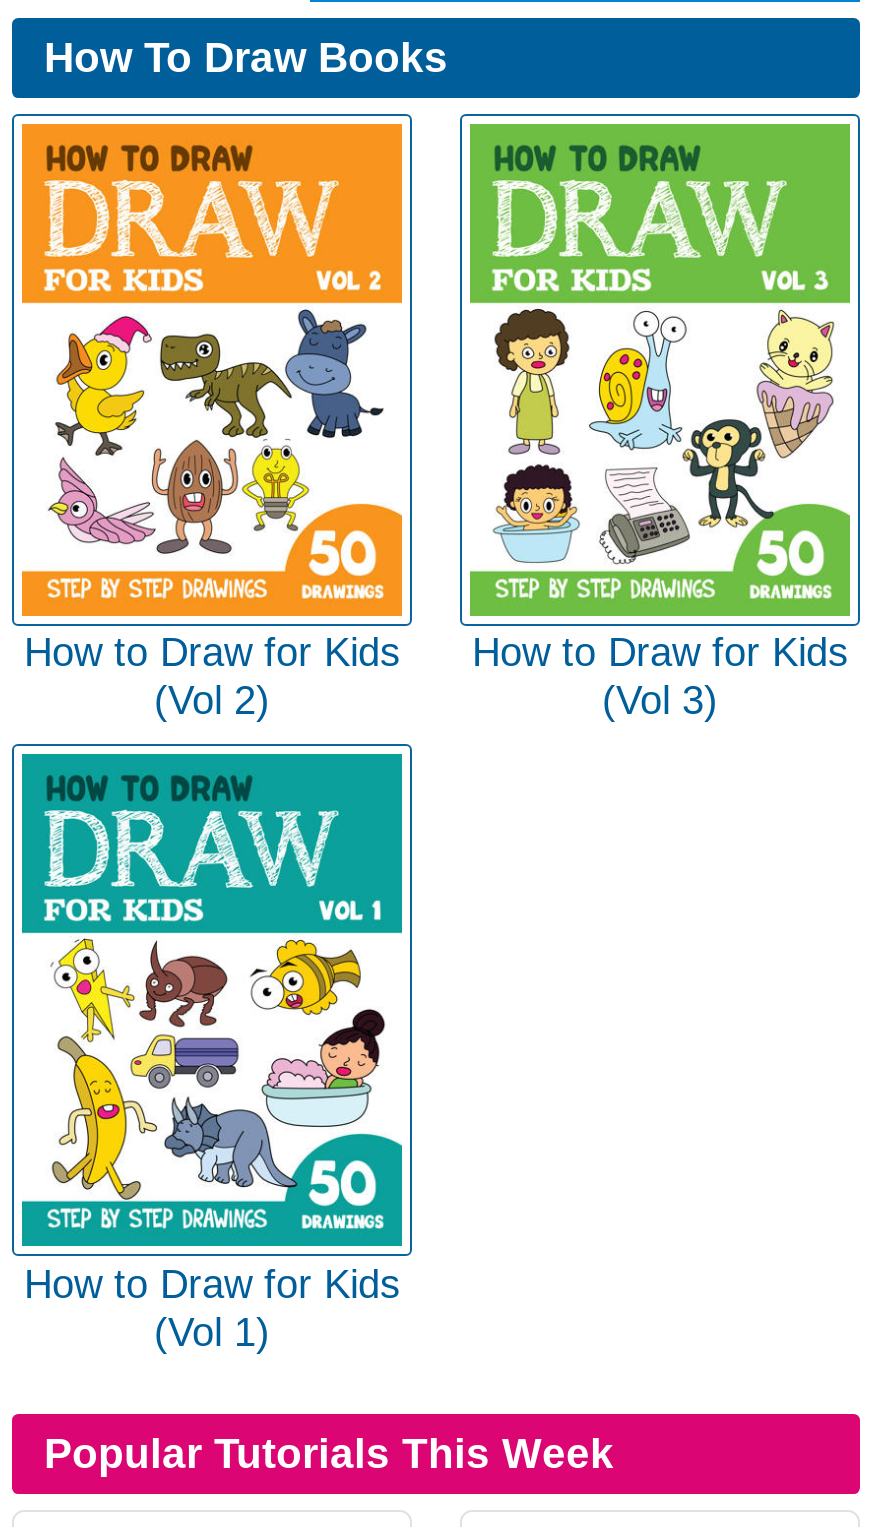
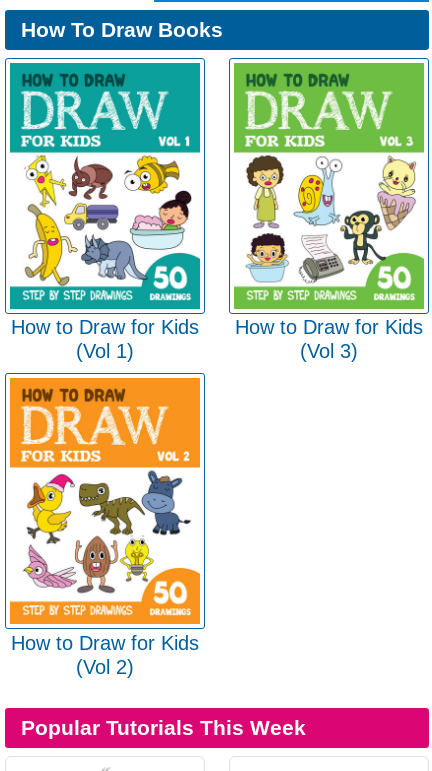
moved down: [image]

- (Vol 2)
+ (Vol 1)

moved up: [image]

- (Vol 1)
+ (Vol 2)
